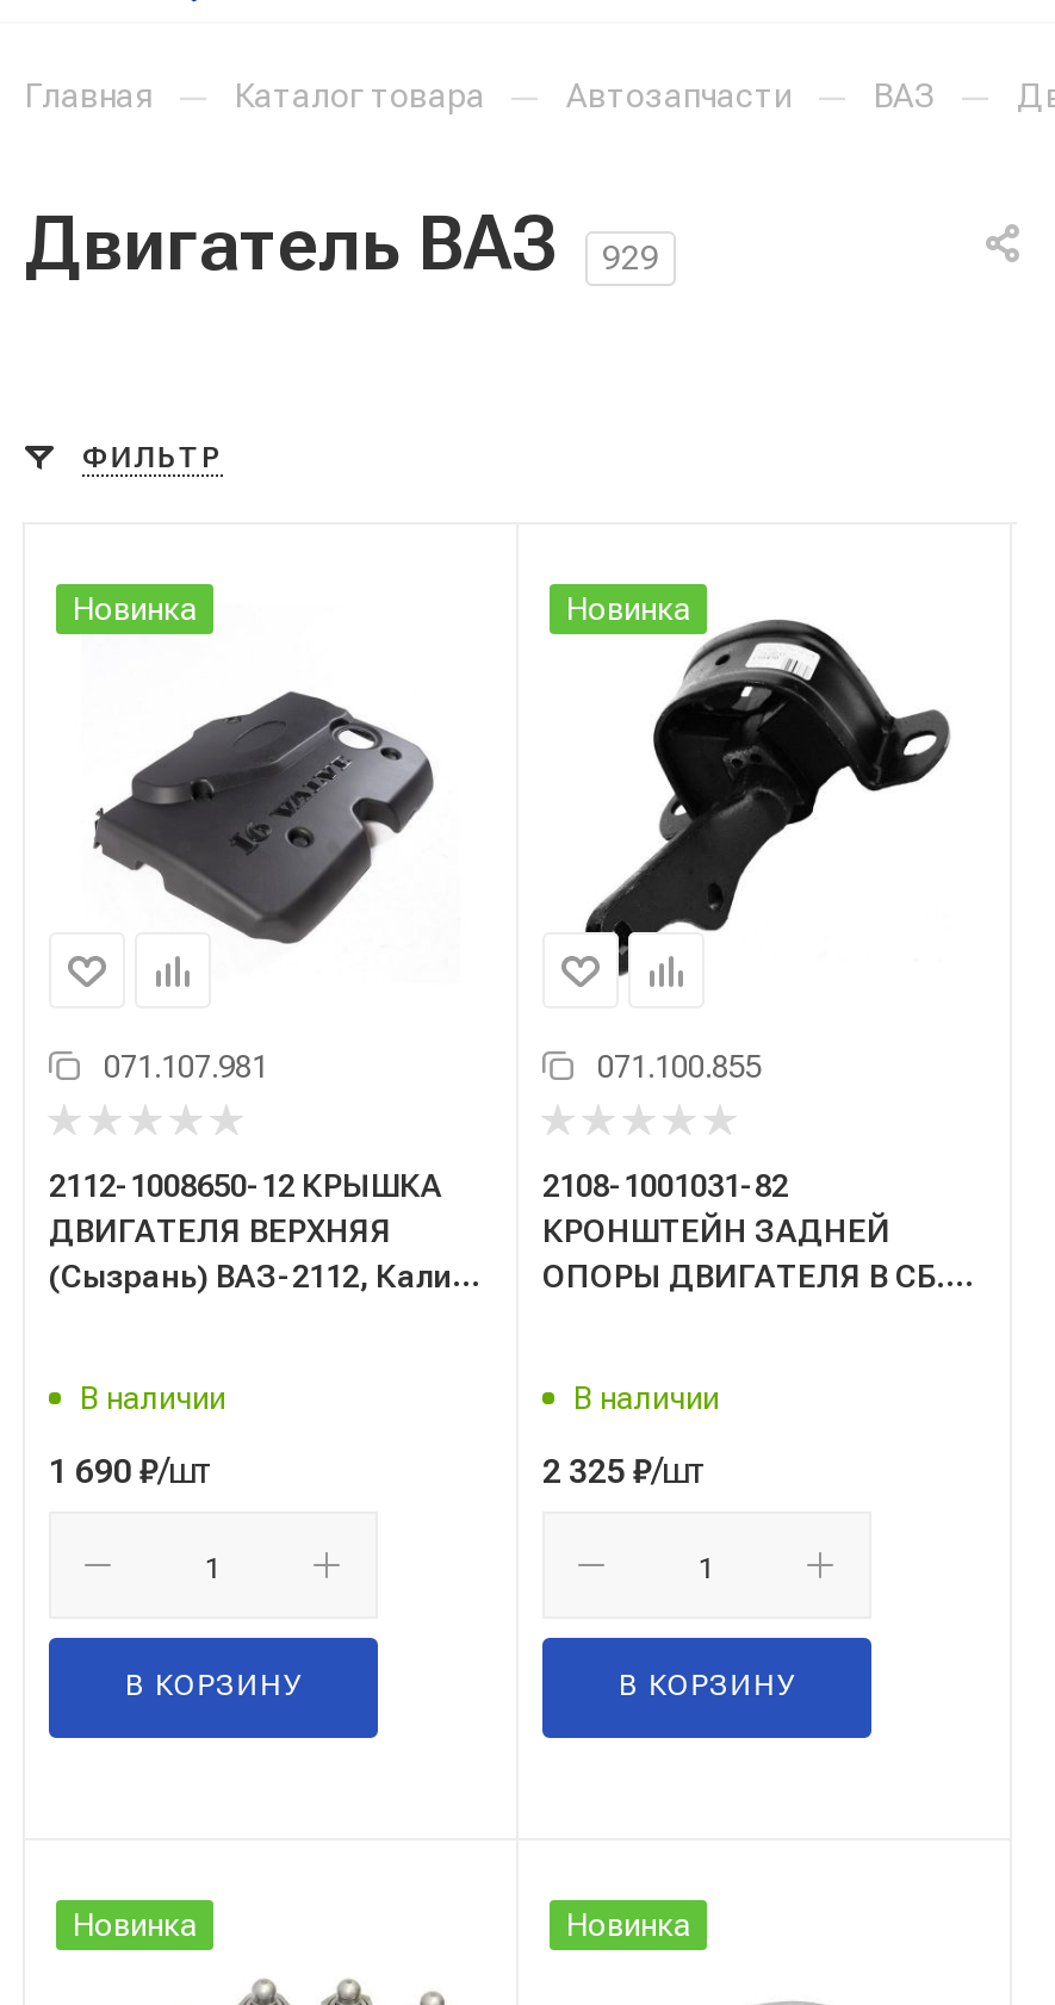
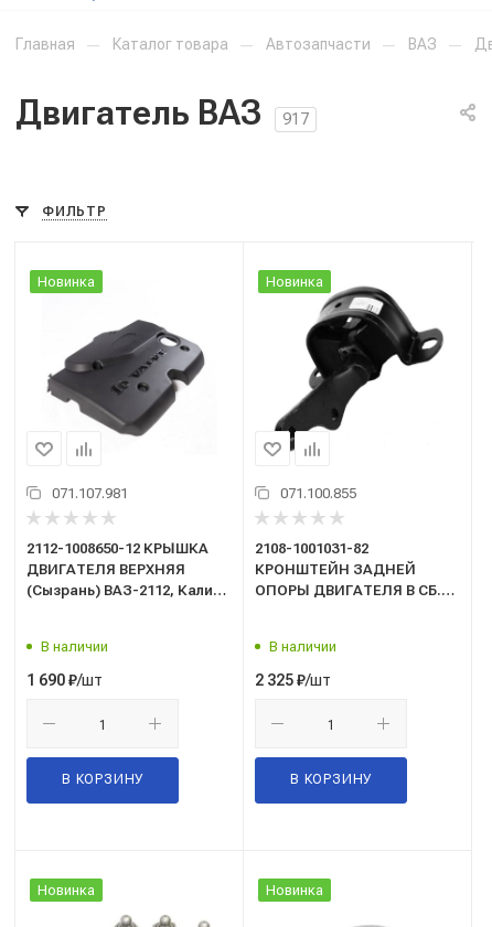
- Двигатель ВАЗ 929
+ Двигатель ВАЗ 917
